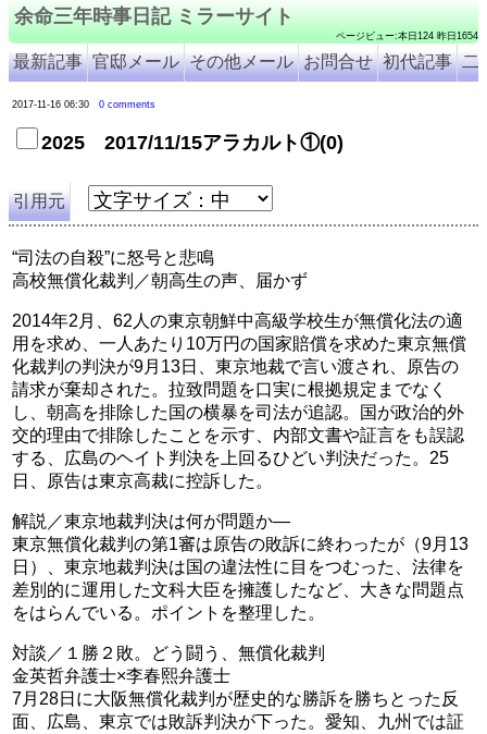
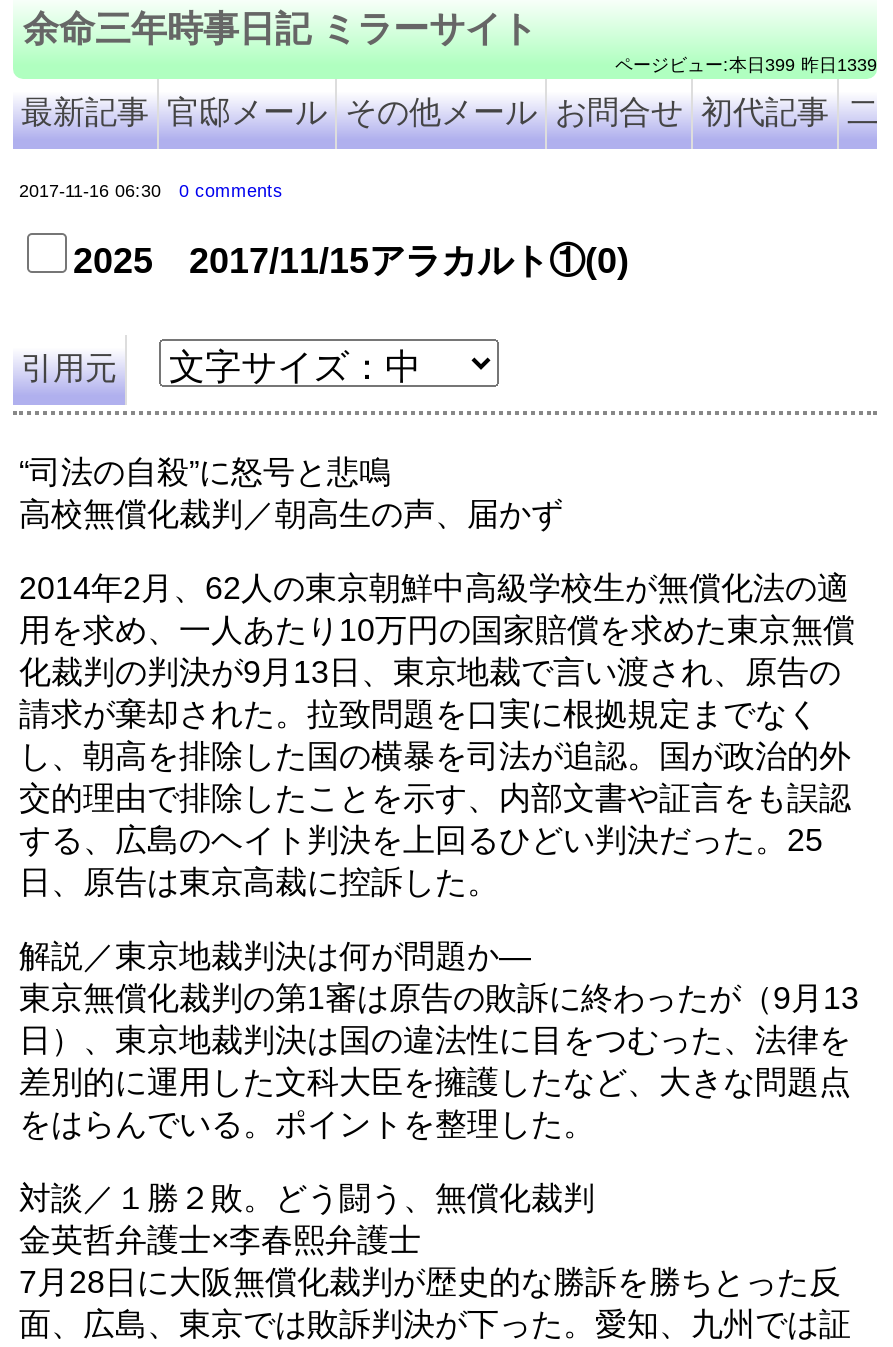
- ページビュー:本日124 昨日1654
+ ページビュー:本日399 昨日1339
